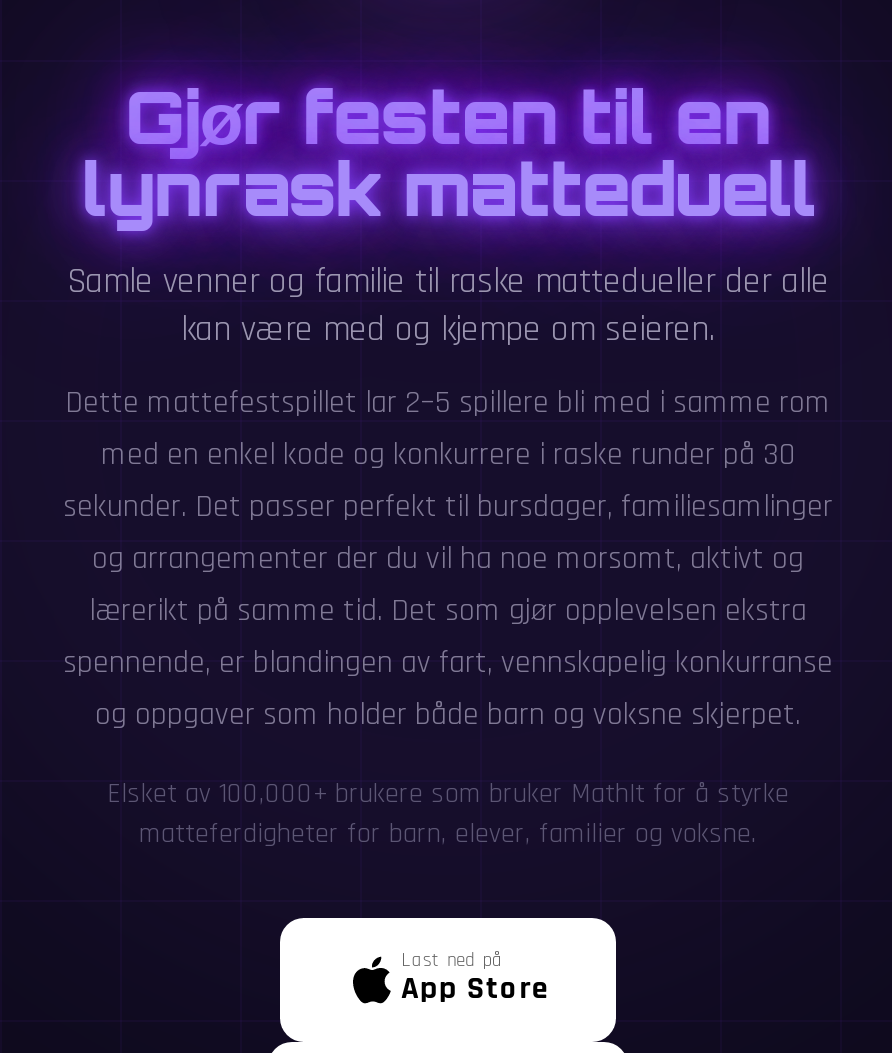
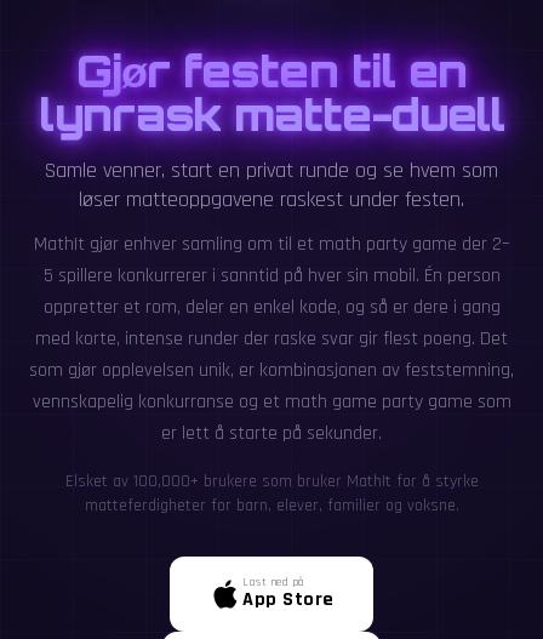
- lynrask matteduell
- Samle venner og familie til raske mattedueller der alle
- kan være med og kjempe om seieren.
+ lynrask matte-duell
+ Samle venner, start en privat runde og se hvem som
+ løser matteoppgavene raskest under festen.

- Dette mattefestspillet lar 2–5 spillere bli med i samme rom
- med en enkel kode og konkurrere i raske runder på 30
- sekunder. Det passer perfekt til bursdager, familiesamlinger
- og arrangementer der du vil ha noe morsomt, aktivt og
- lærerikt på samme tid. Det som gjør opplevelsen ekstra
- spennende, er blandingen av fart, vennskapelig konkurranse
- og oppgaver som holder både barn og voksne skjerpet.
+ MathIt gjør enhver samling om til et math party game der 2–
+ 5 spillere konkurrerer i sanntid på hver sin mobil. Én person
+ oppretter et rom, deler en enkel kode, og så er dere i gang
+ med korte, intense runder der raske svar gir flest poeng. Det
+ som gjør opplevelsen unik, er kombinasjonen av feststemning,
+ vennskapelig konkurranse og et math game party game som
+ er lett å starte på sekunder.
